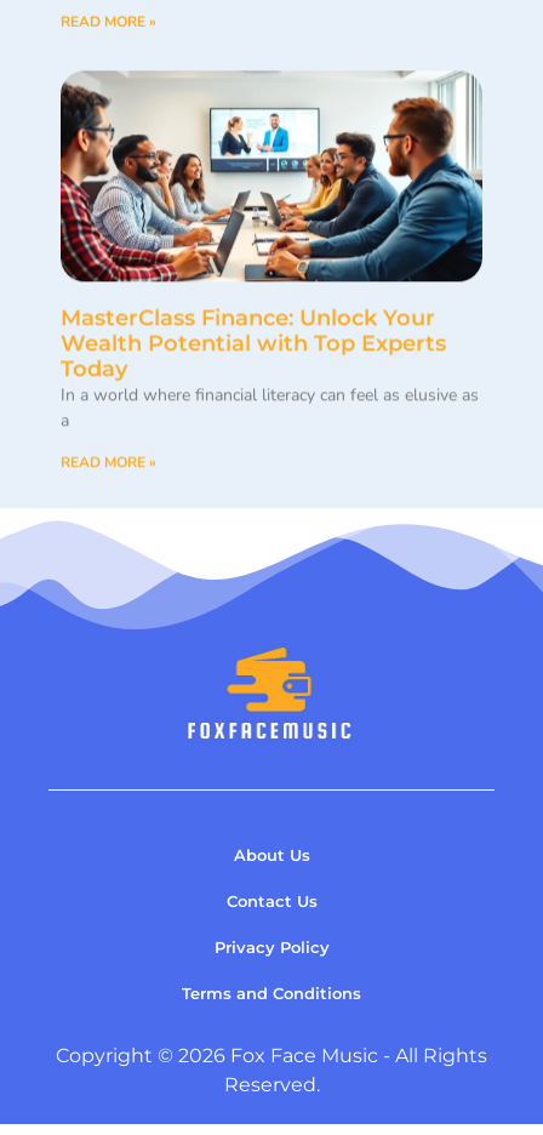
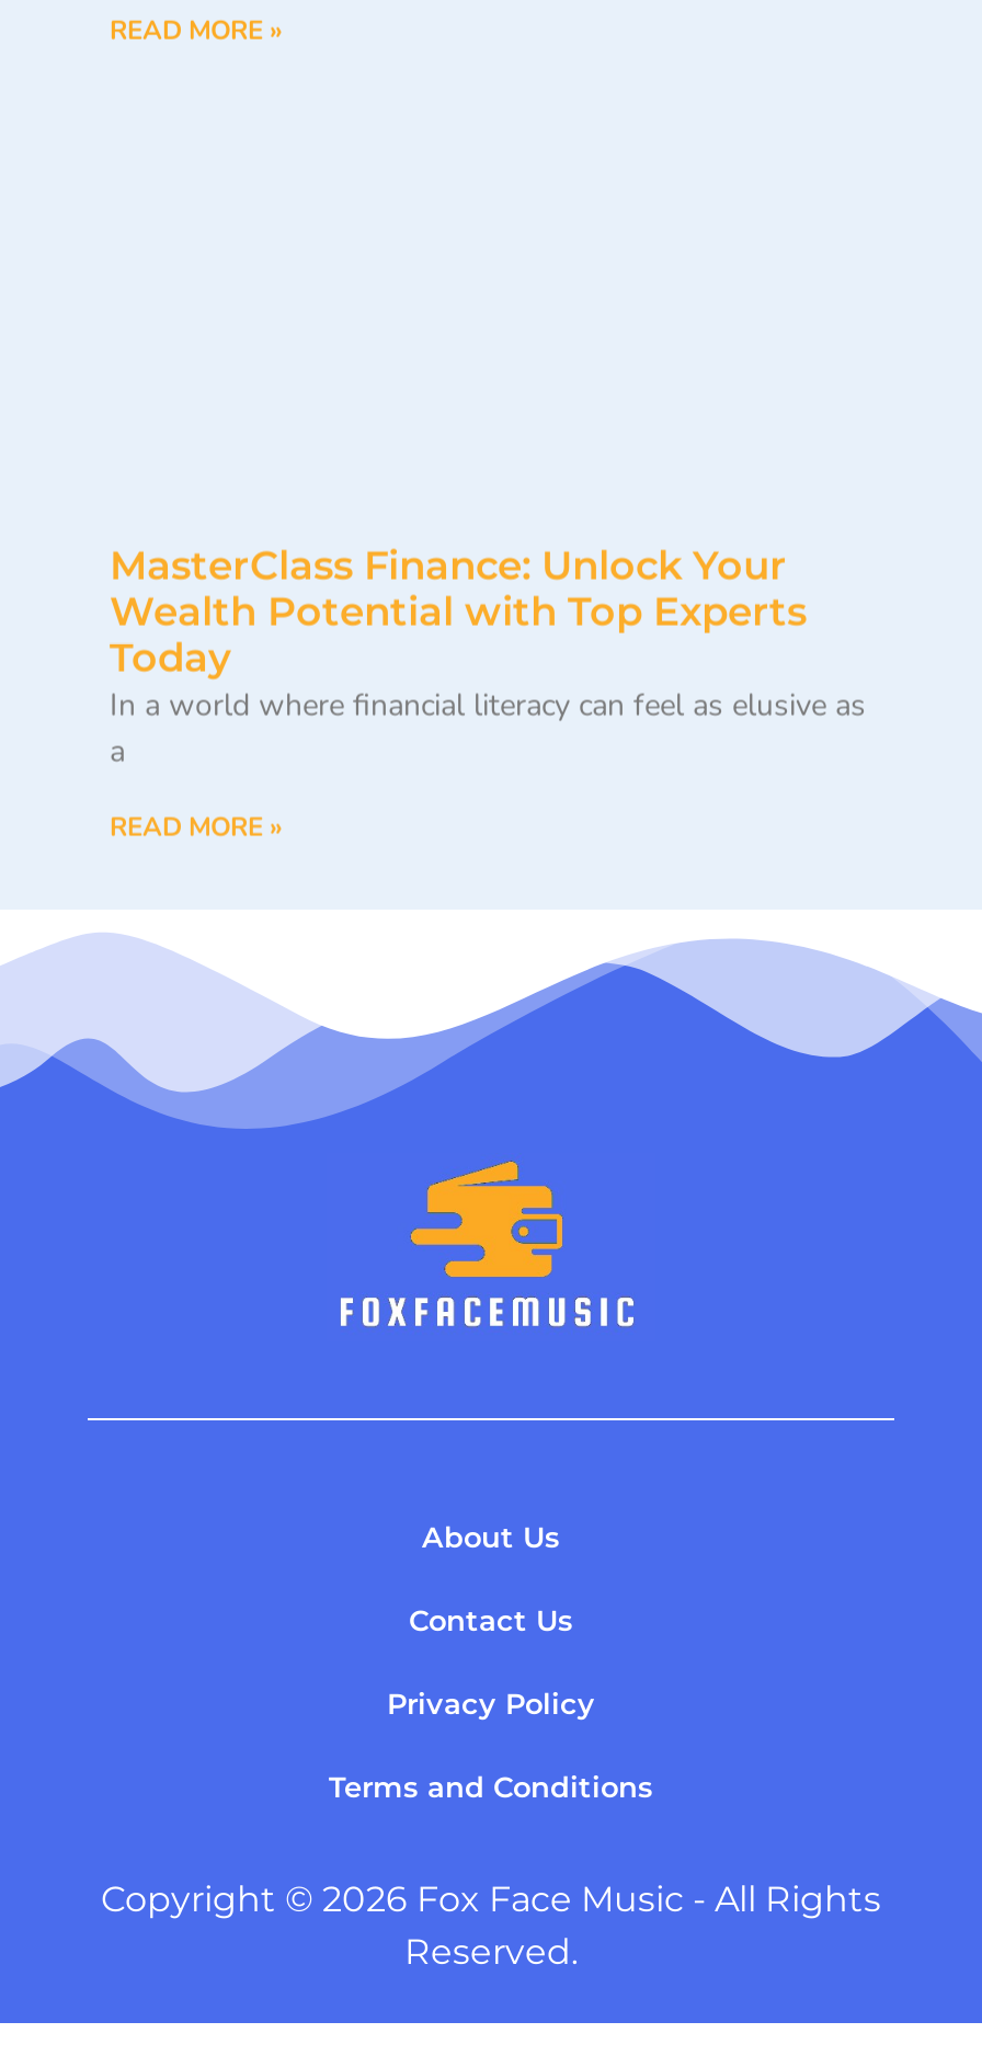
- [image]
